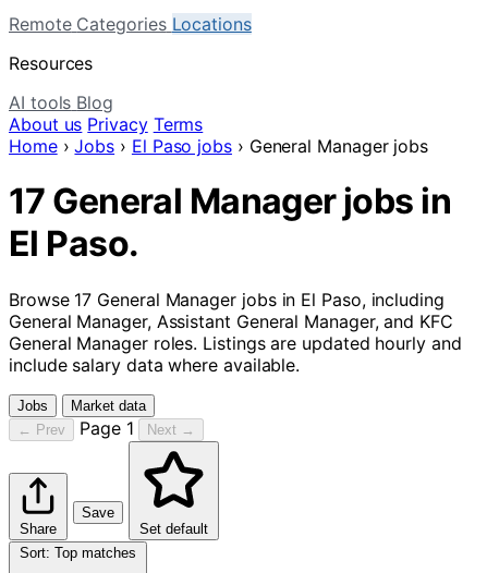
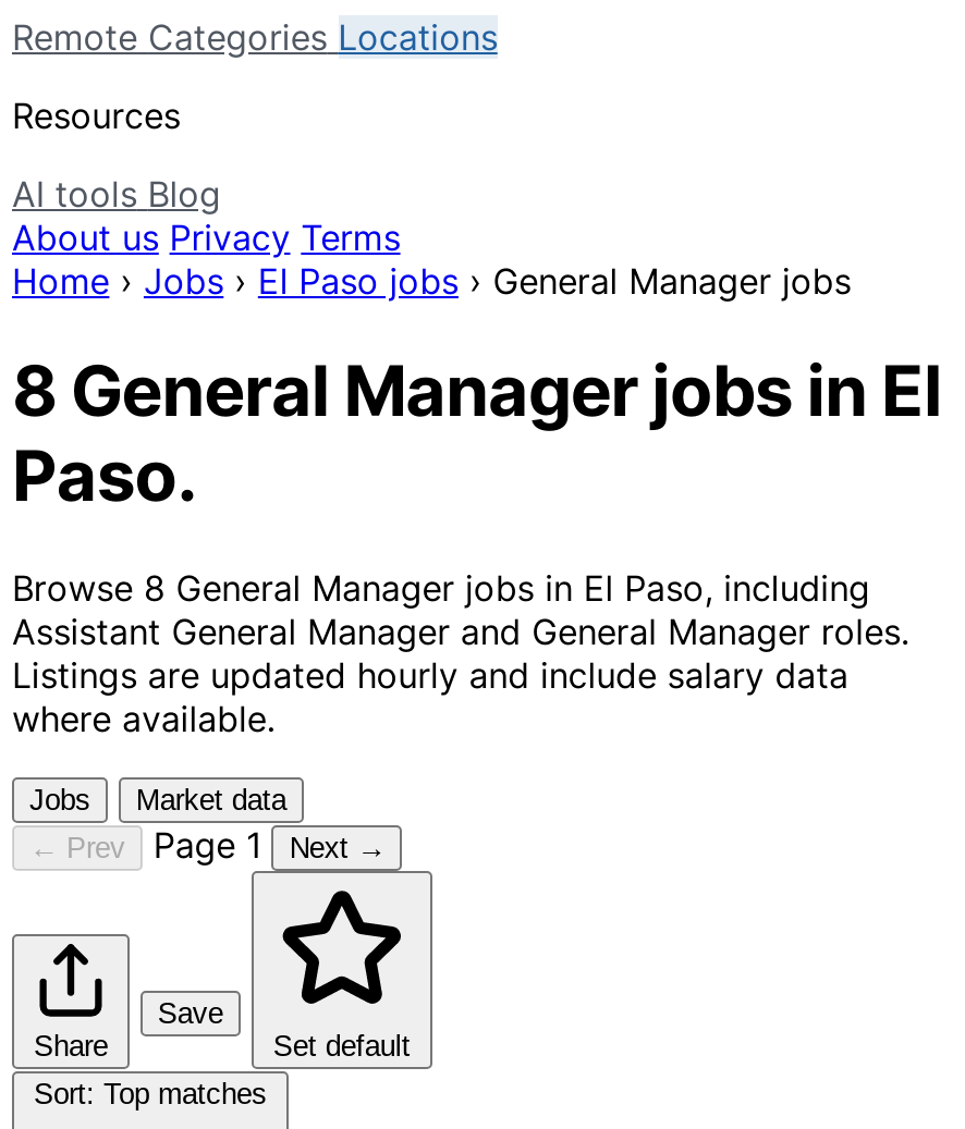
- 17 General Manager jobs in
- El Paso.
+ 8 General Manager jobs in El
+ Paso.

- Browse 17 General Manager jobs in El Paso, including
- General Manager, Assistant General Manager, and KFC
- General Manager roles. Listings are updated hourly and
- include salary data where available.
+ Browse 8 General Manager jobs in El Paso, including
+ Assistant General Manager and General Manager roles.
+ Listings are updated hourly and include salary data
+ where available.
